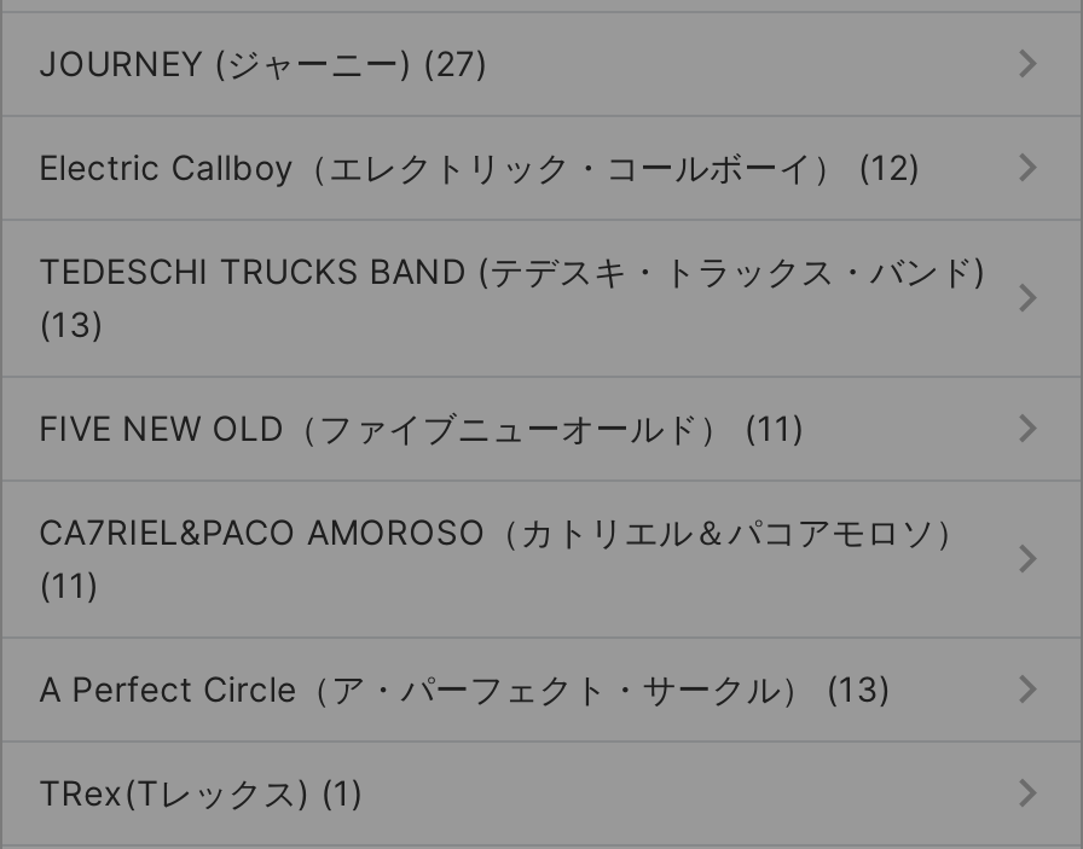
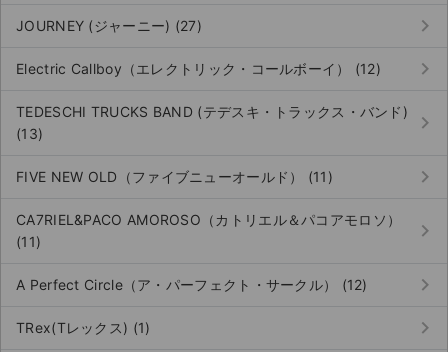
- A Perfect Circle（ア・パーフェクト・サークル） (13)
+ A Perfect Circle（ア・パーフェクト・サークル） (12)
